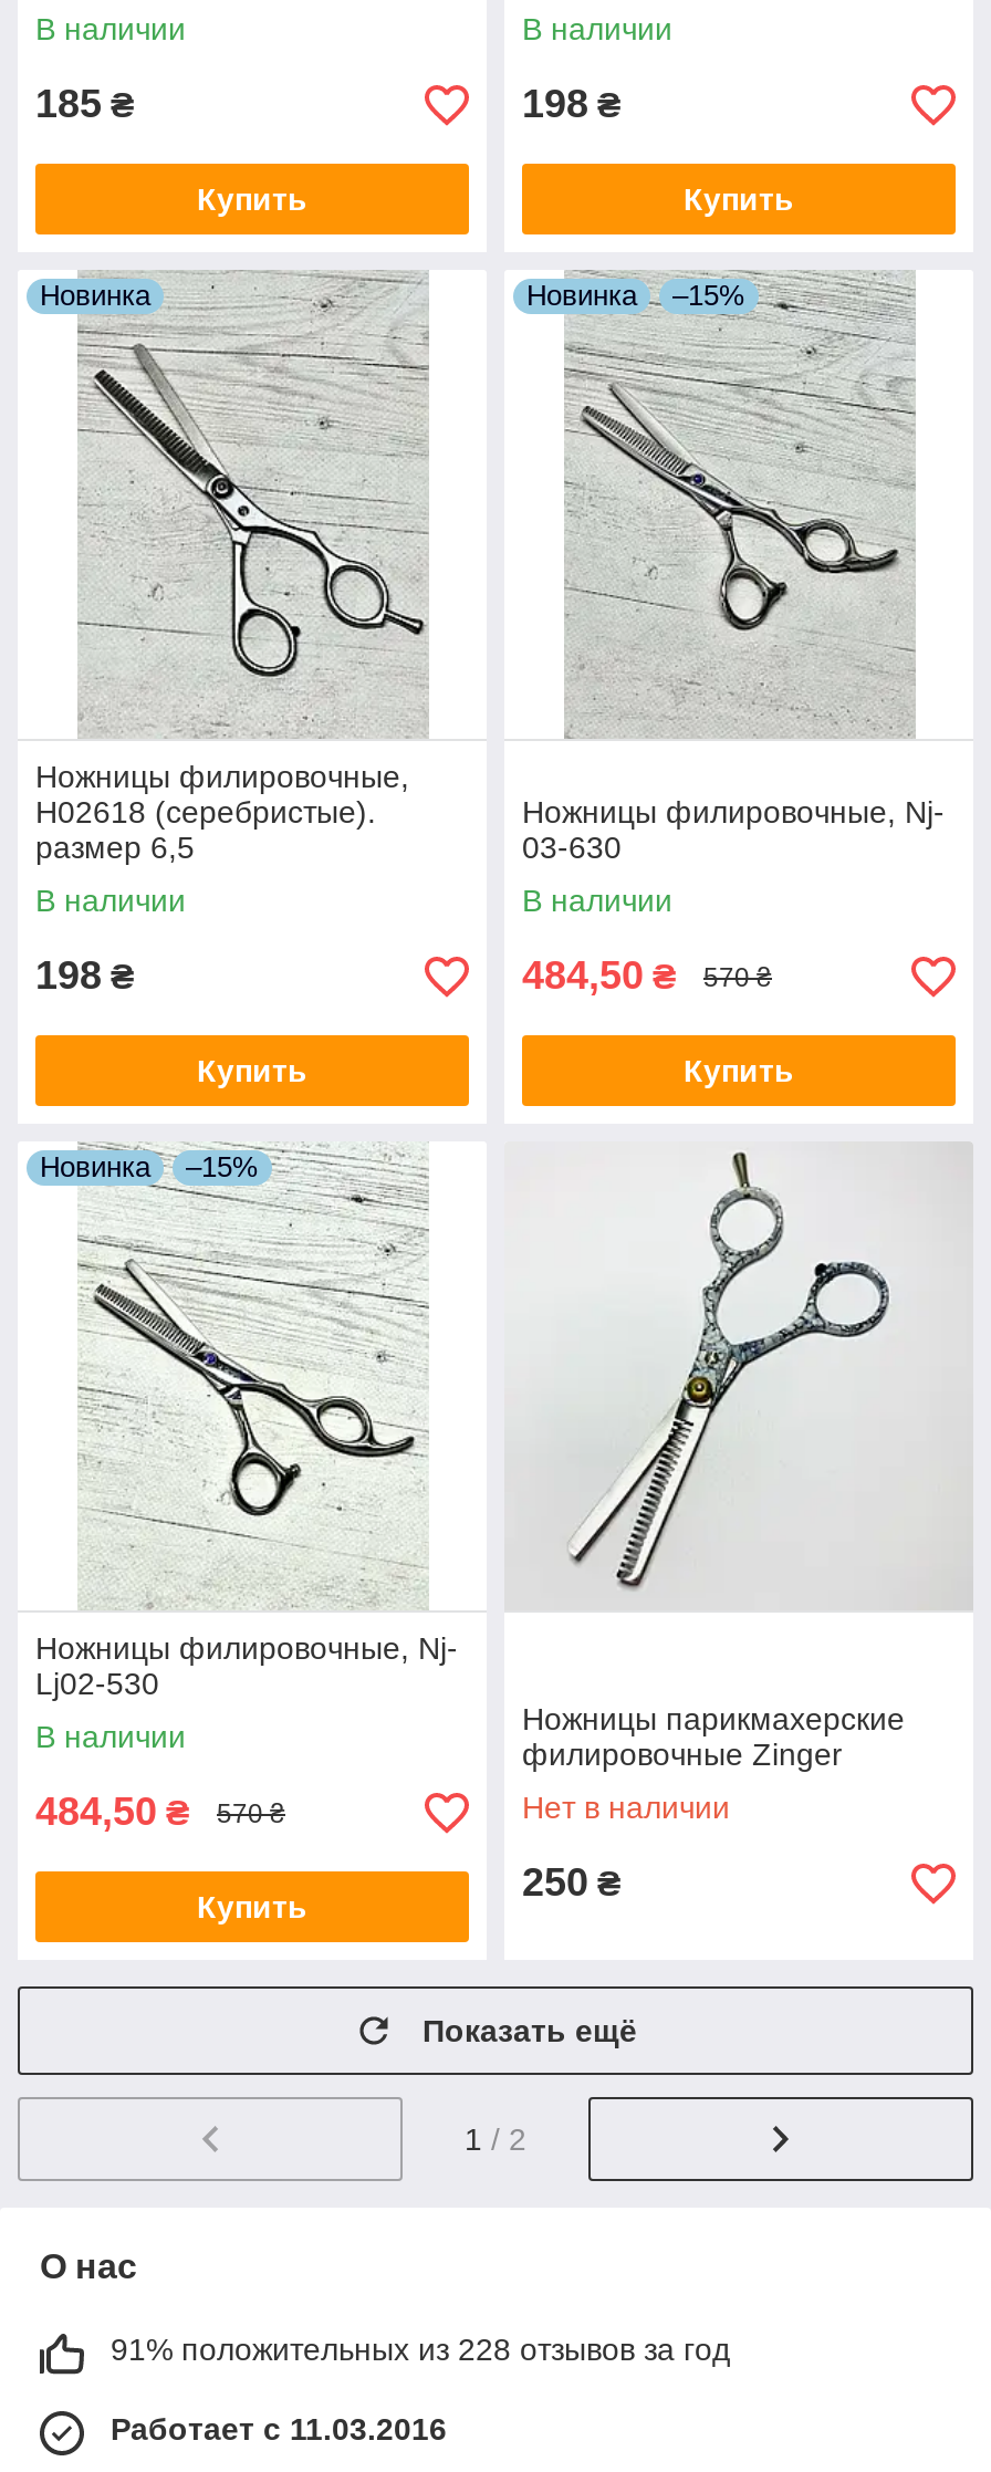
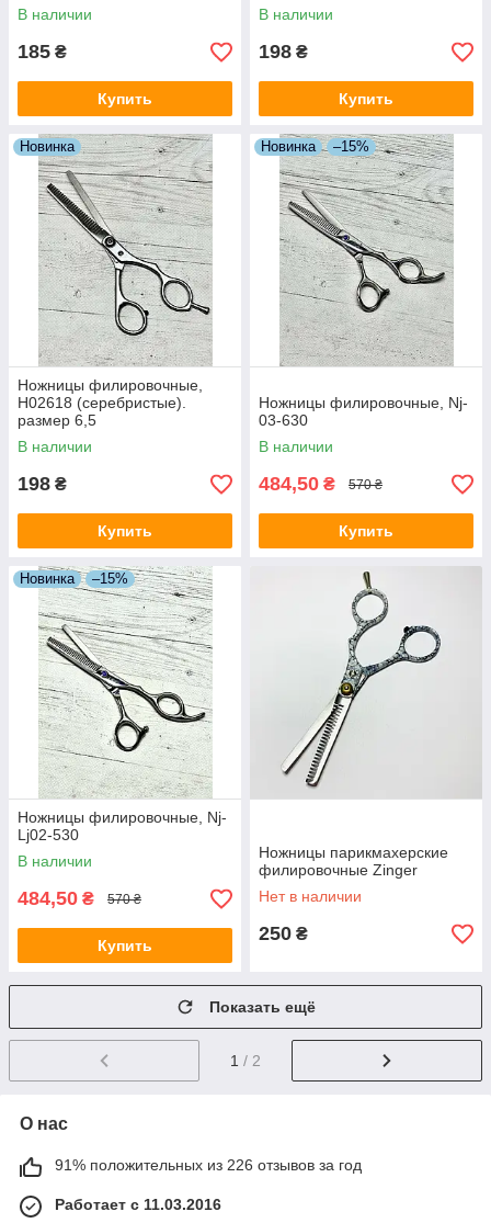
- 91% положительных из 228 отзывов за год
+ 91% положительных из 226 отзывов за год
